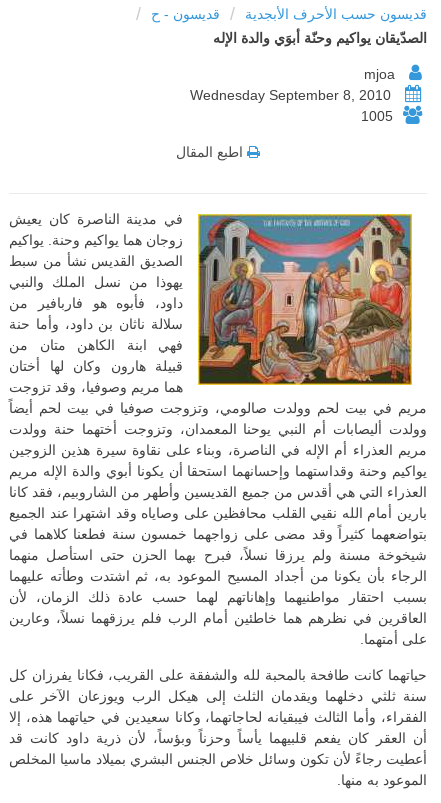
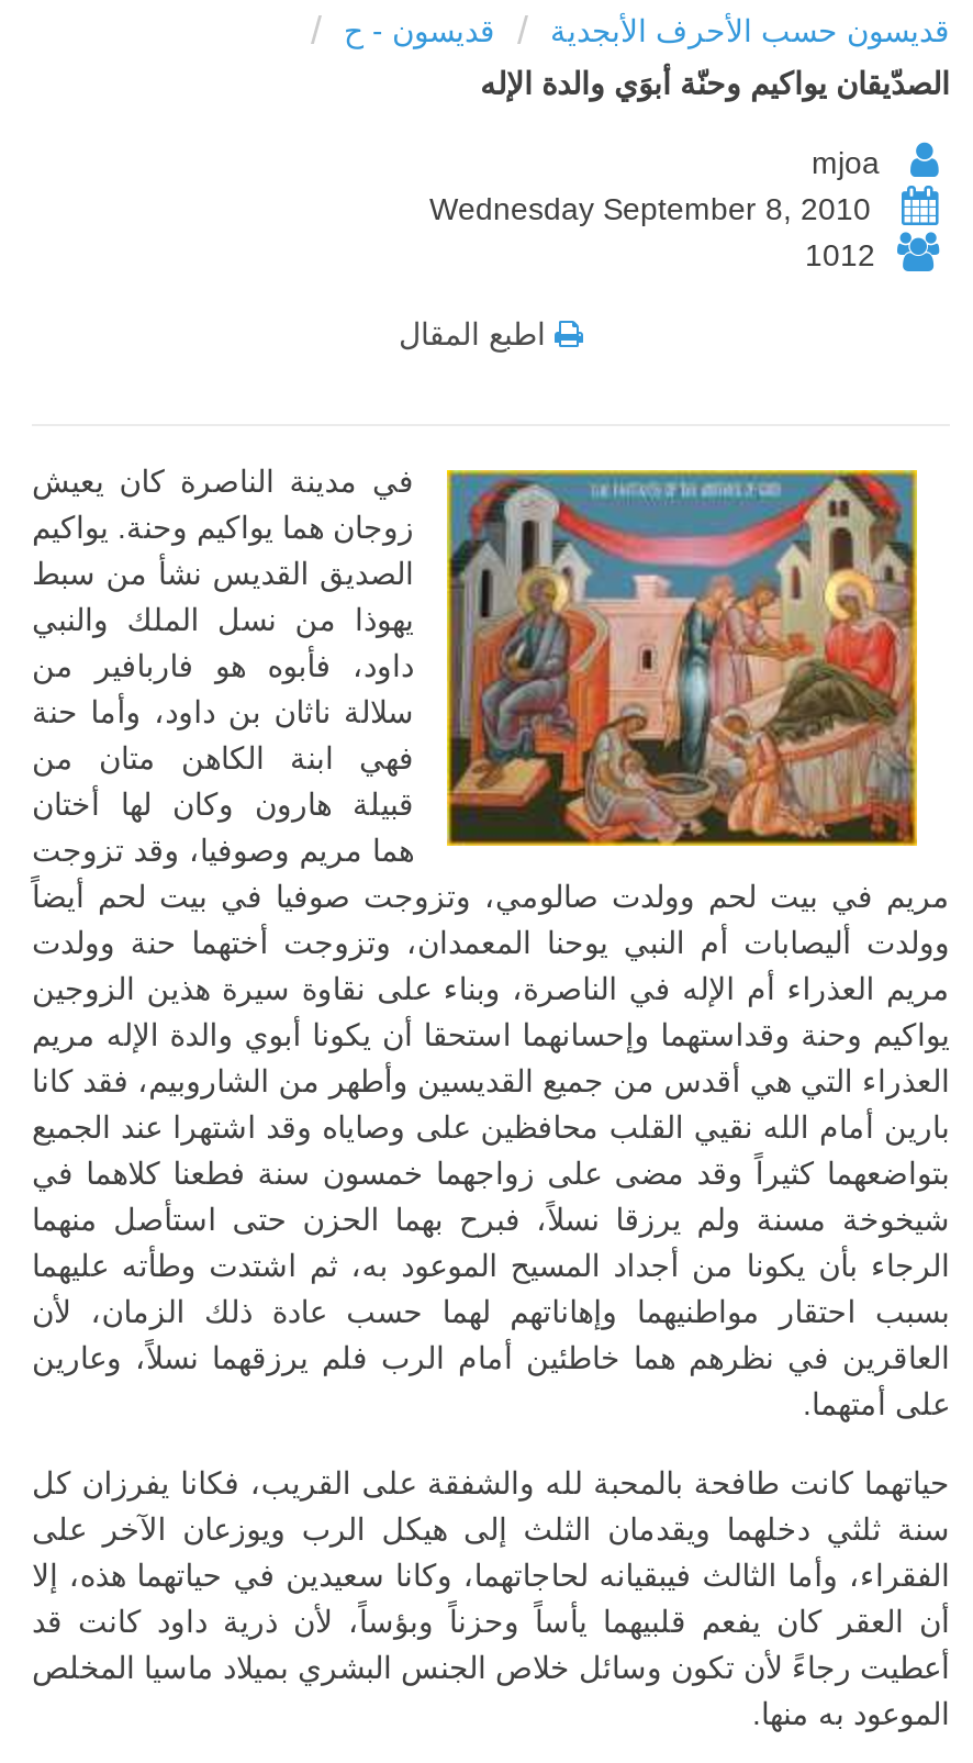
- 1005
+ 1012
